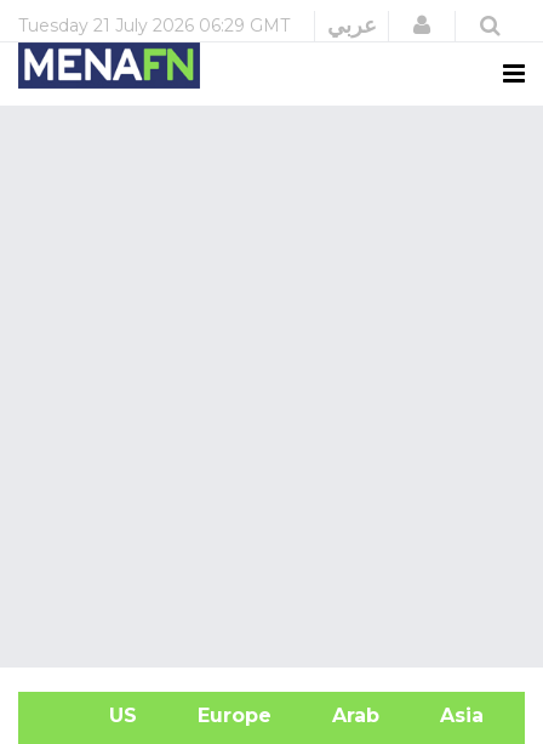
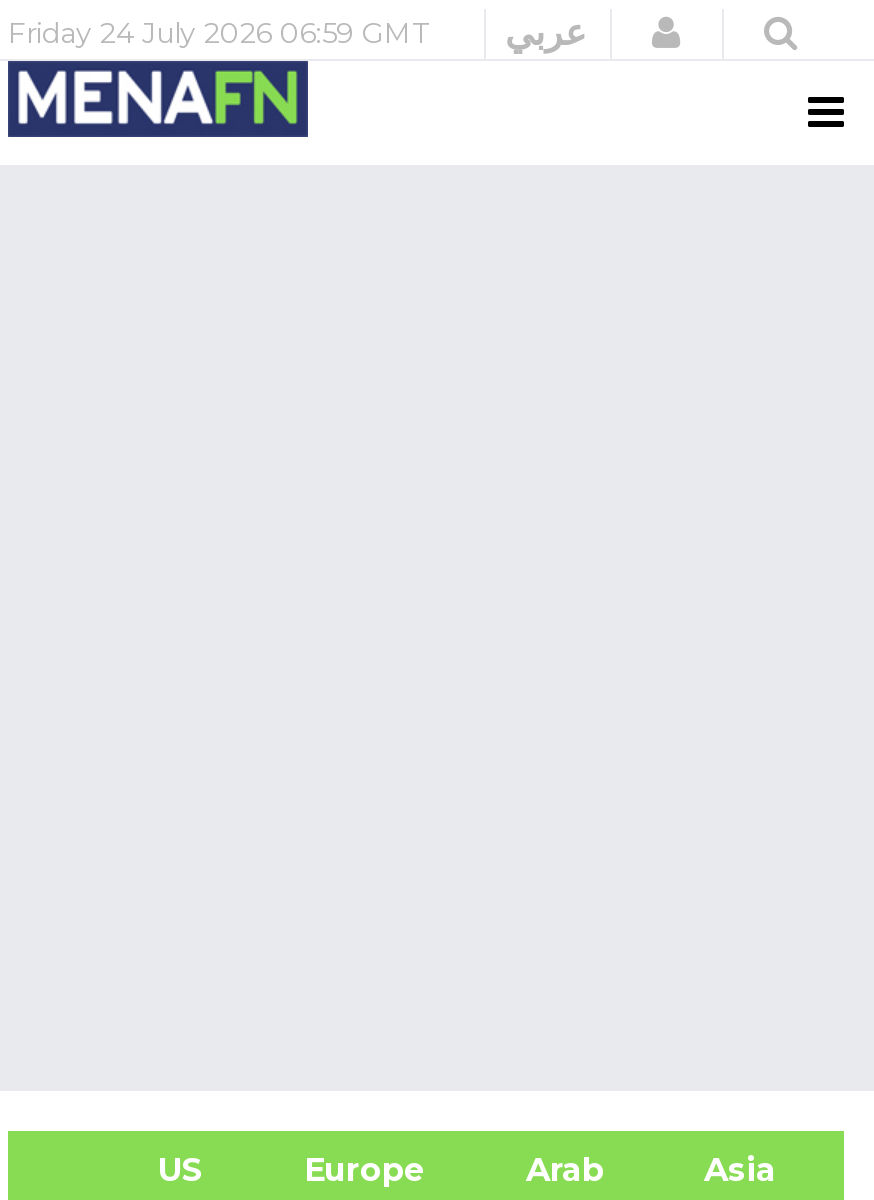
- Tuesday 21 July 2026 06:29 GMT
+ Friday 24 July 2026 06:59 GMT
